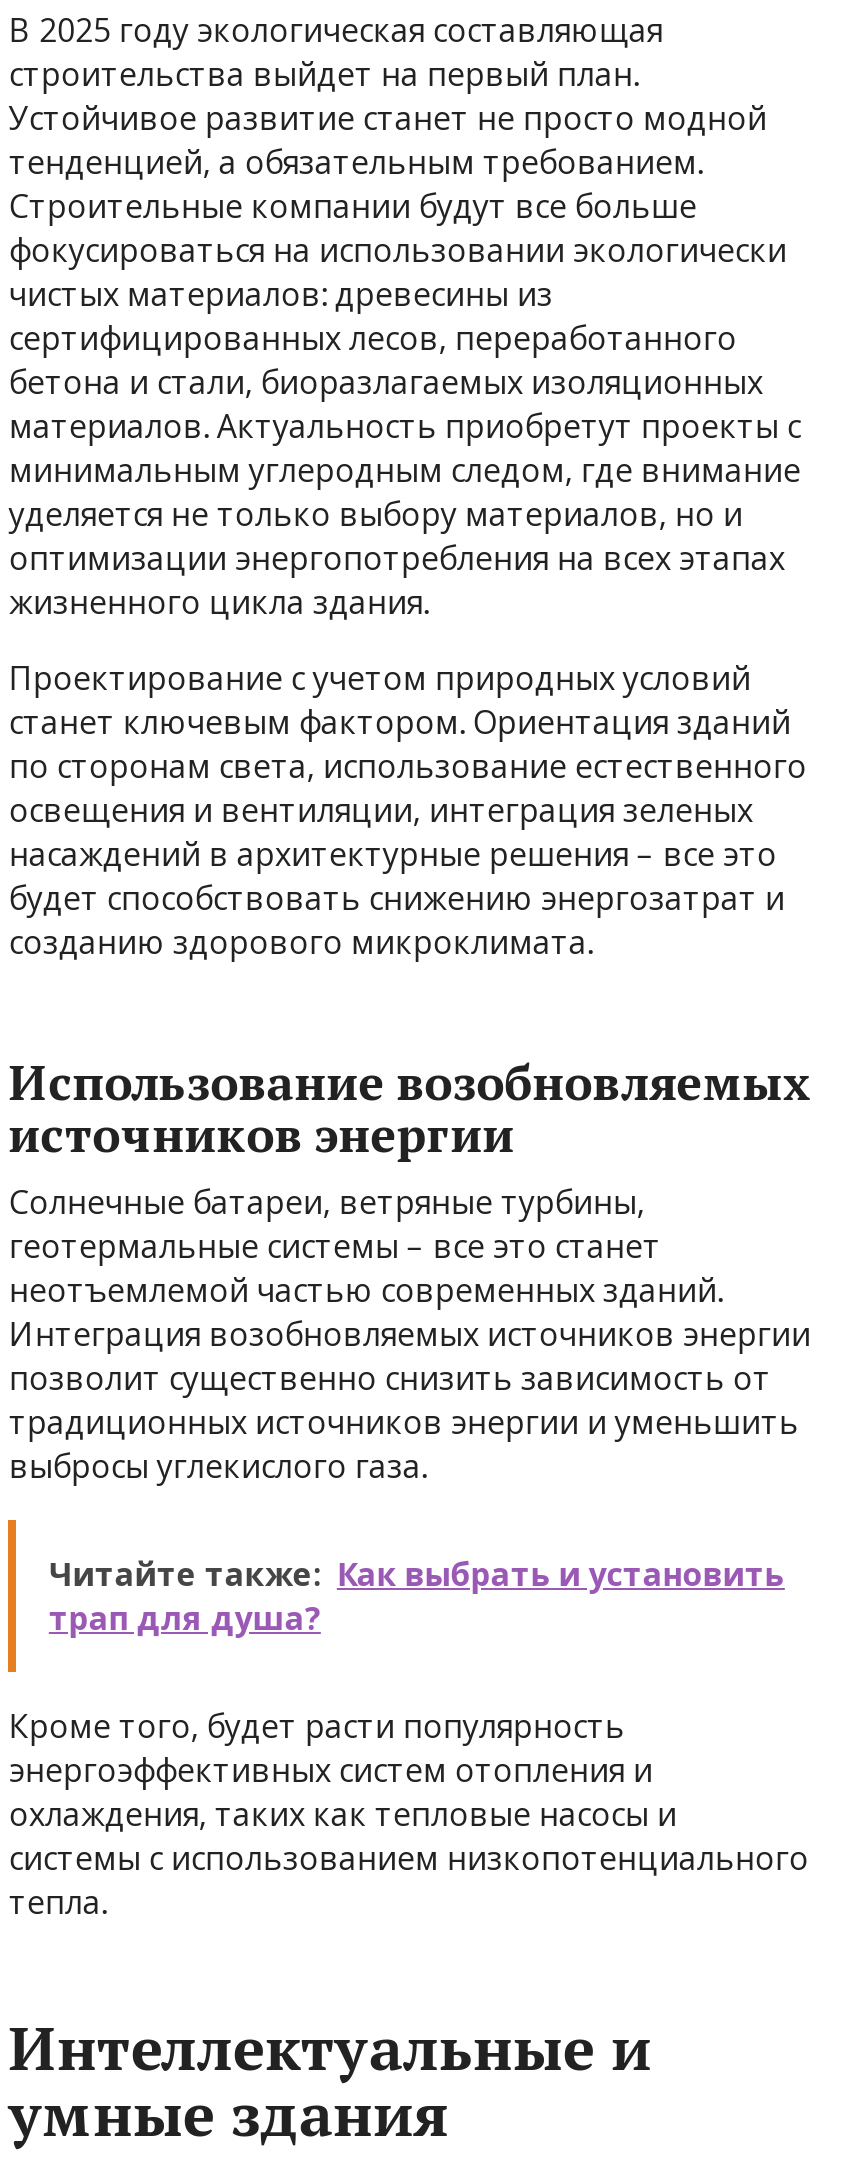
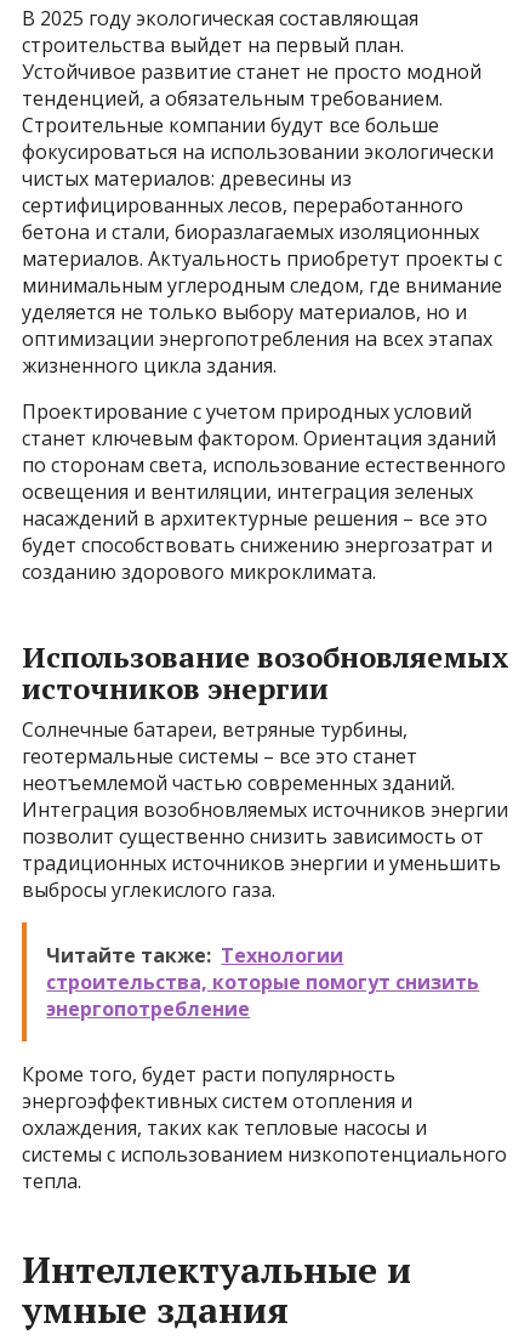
- Читайте также: Как выбрать и установить
- трап для душа?
+ Читайте также: Технологии
+ строительства, которые помогут снизить
+ энергопотребление
